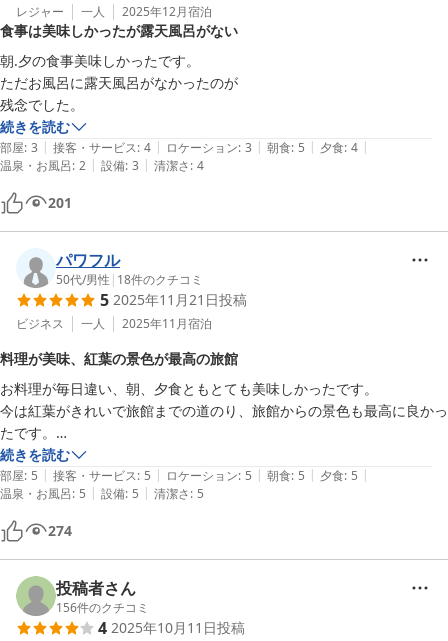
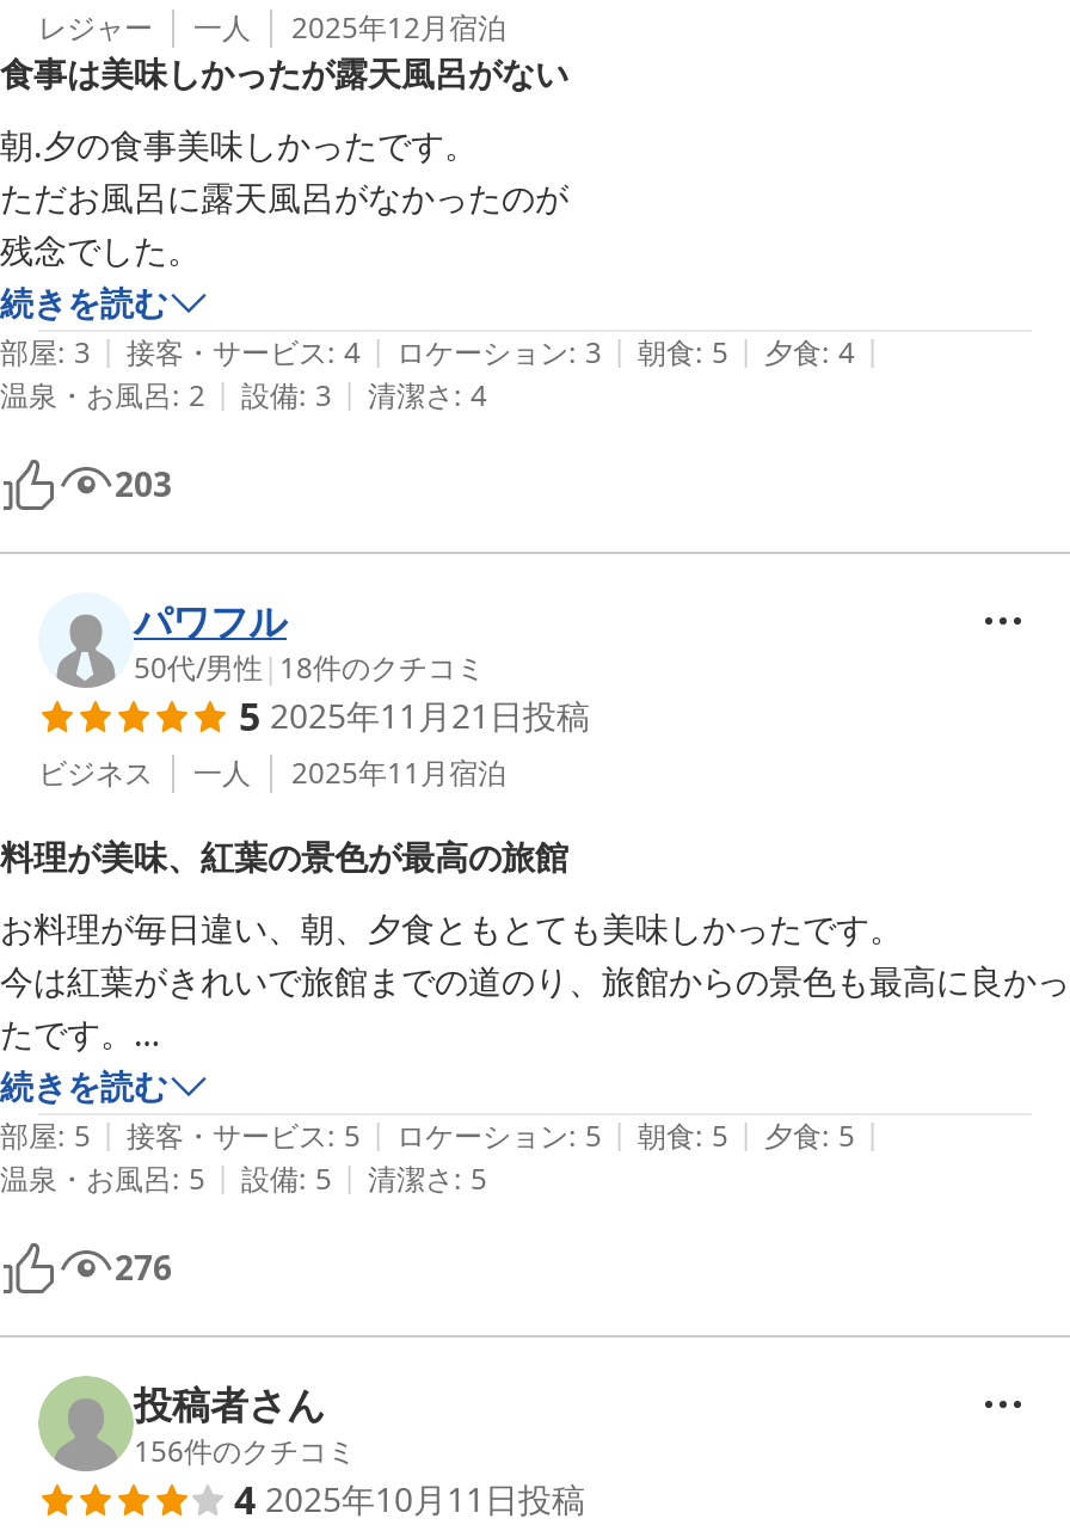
- 201
+ 203

- 274
+ 276
